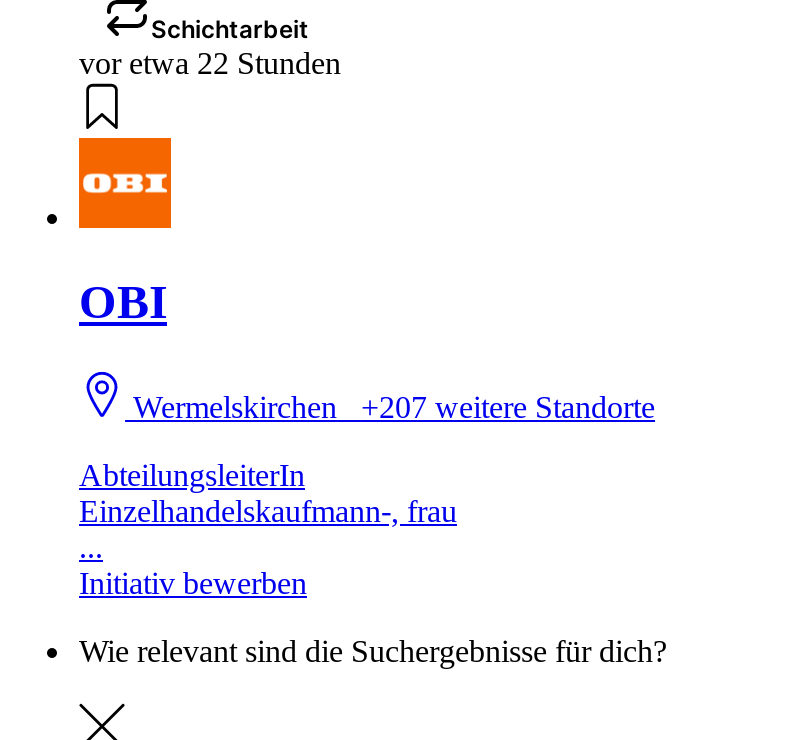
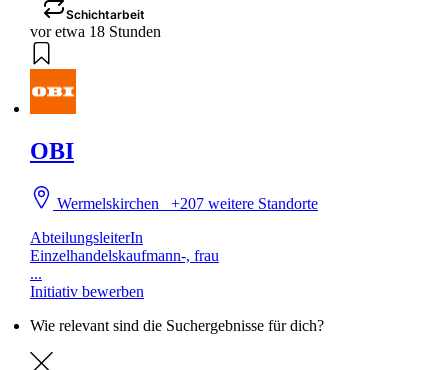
- vor etwa 22 Stunden
+ vor etwa 18 Stunden
